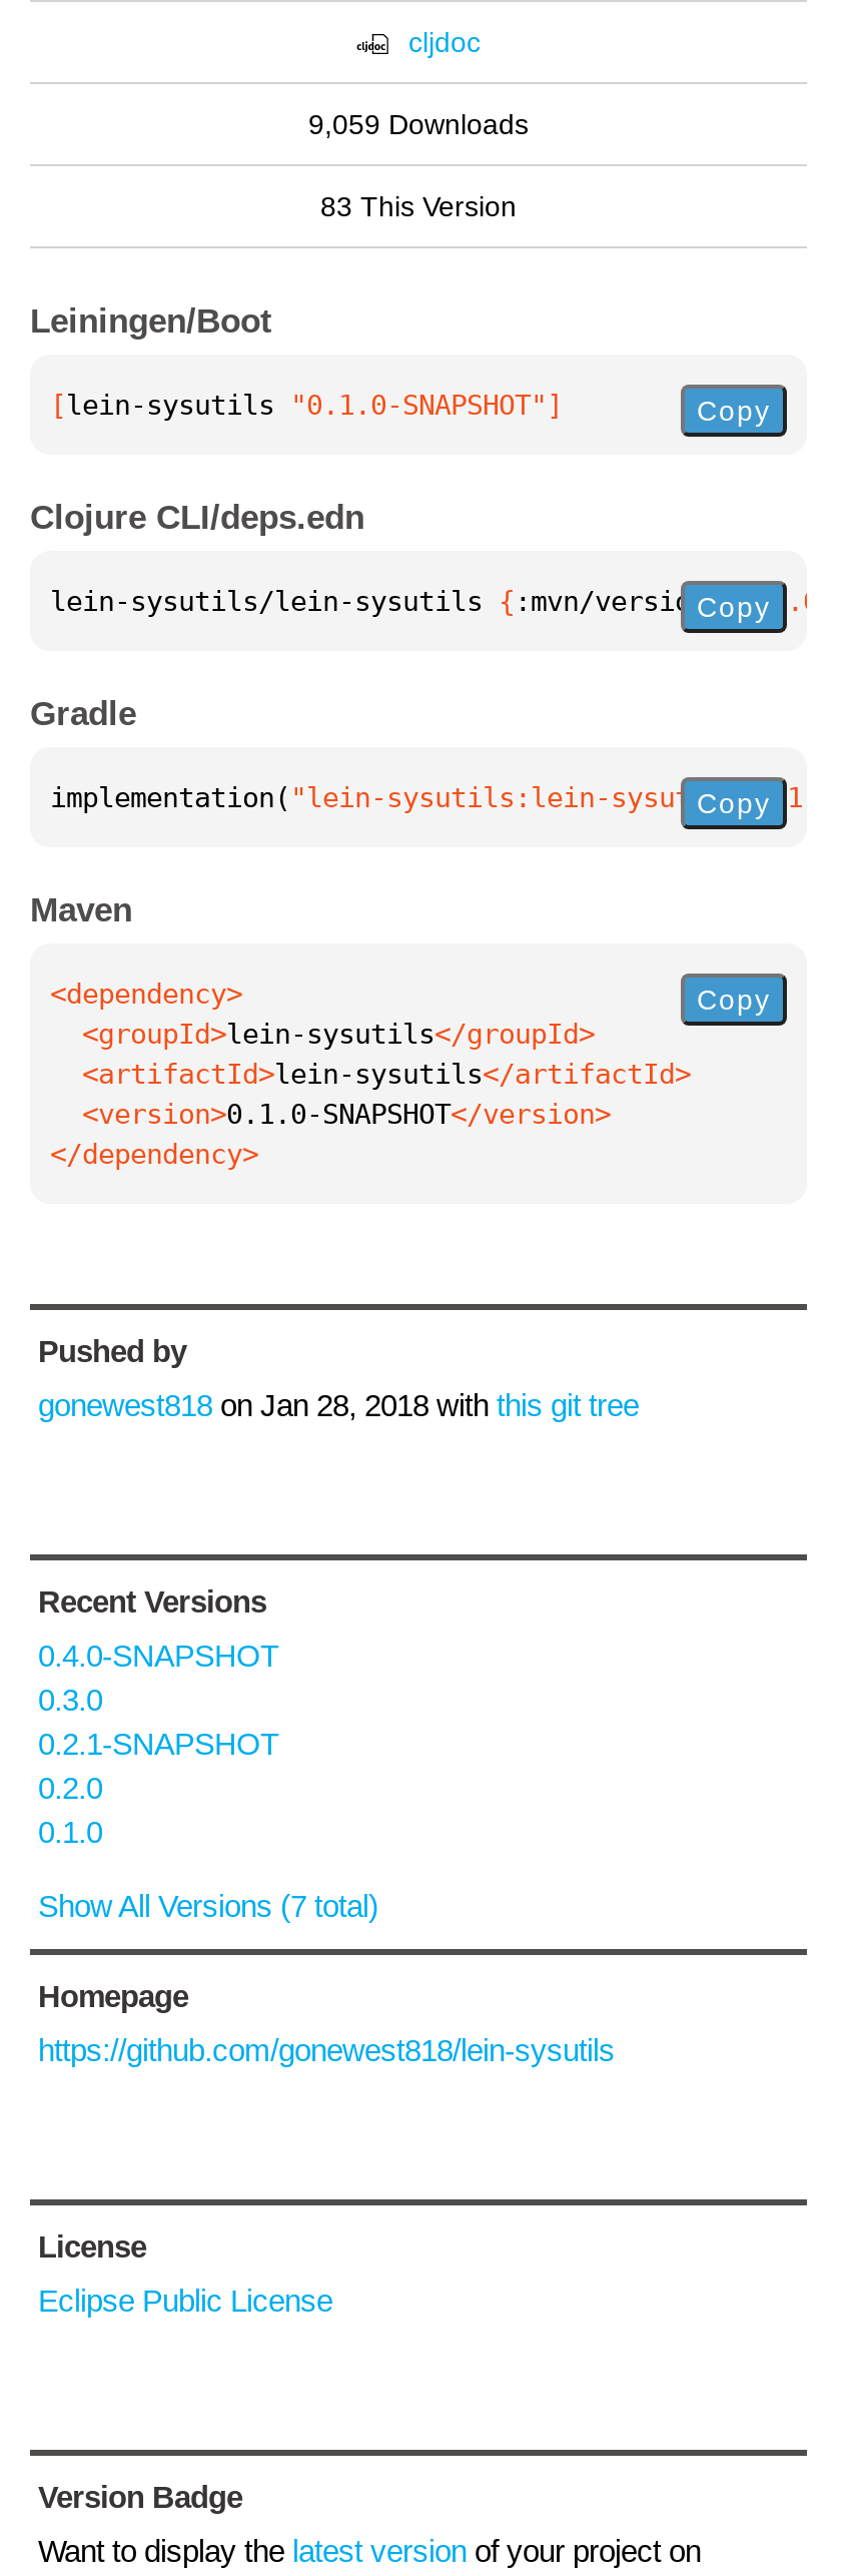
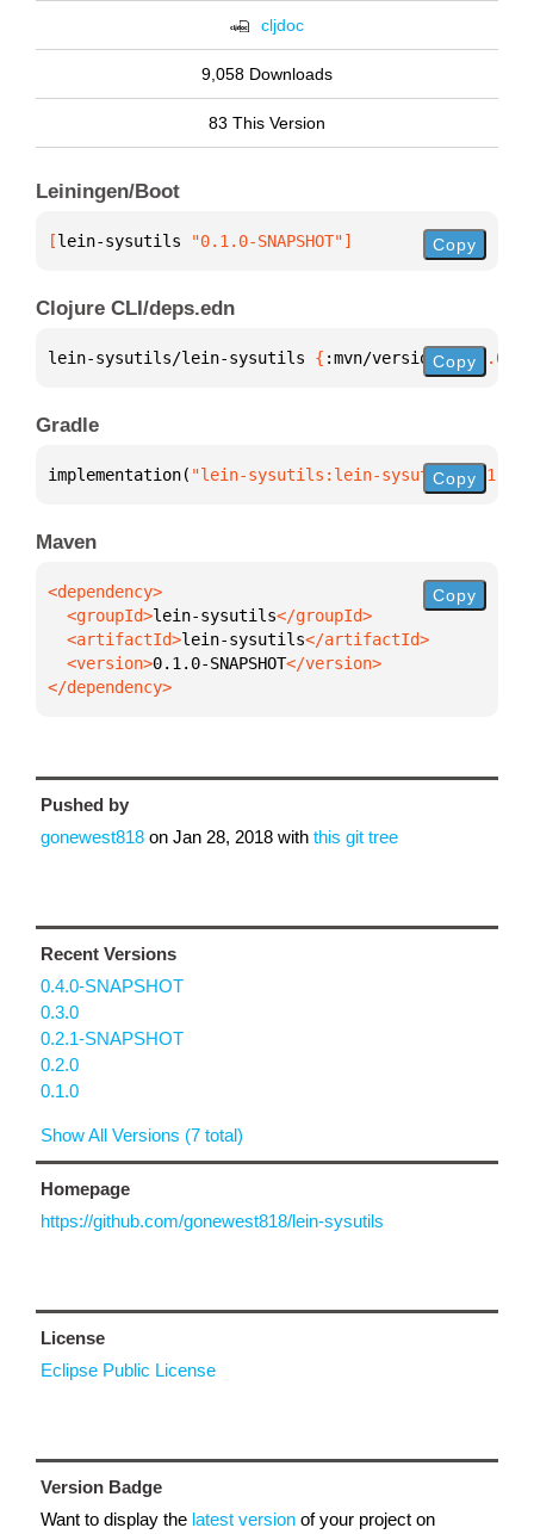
- 9,059 Downloads
+ 9,058 Downloads
